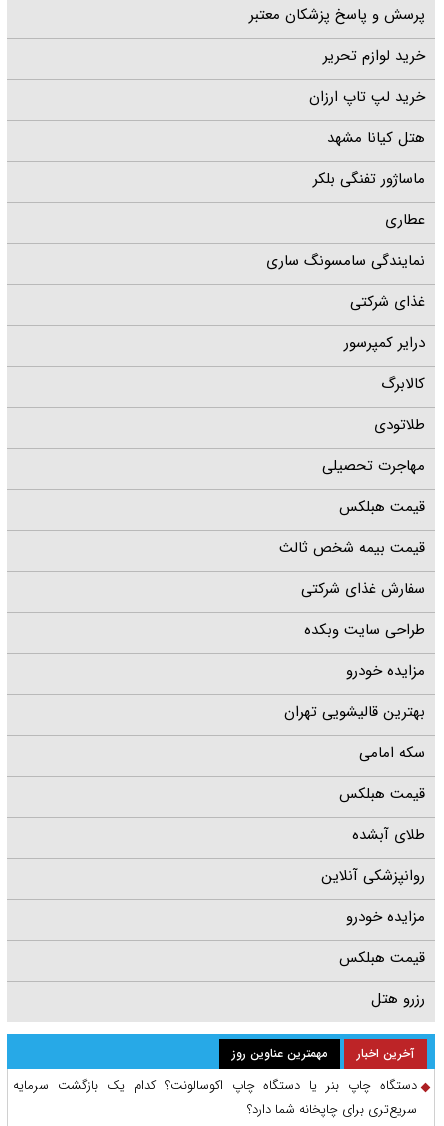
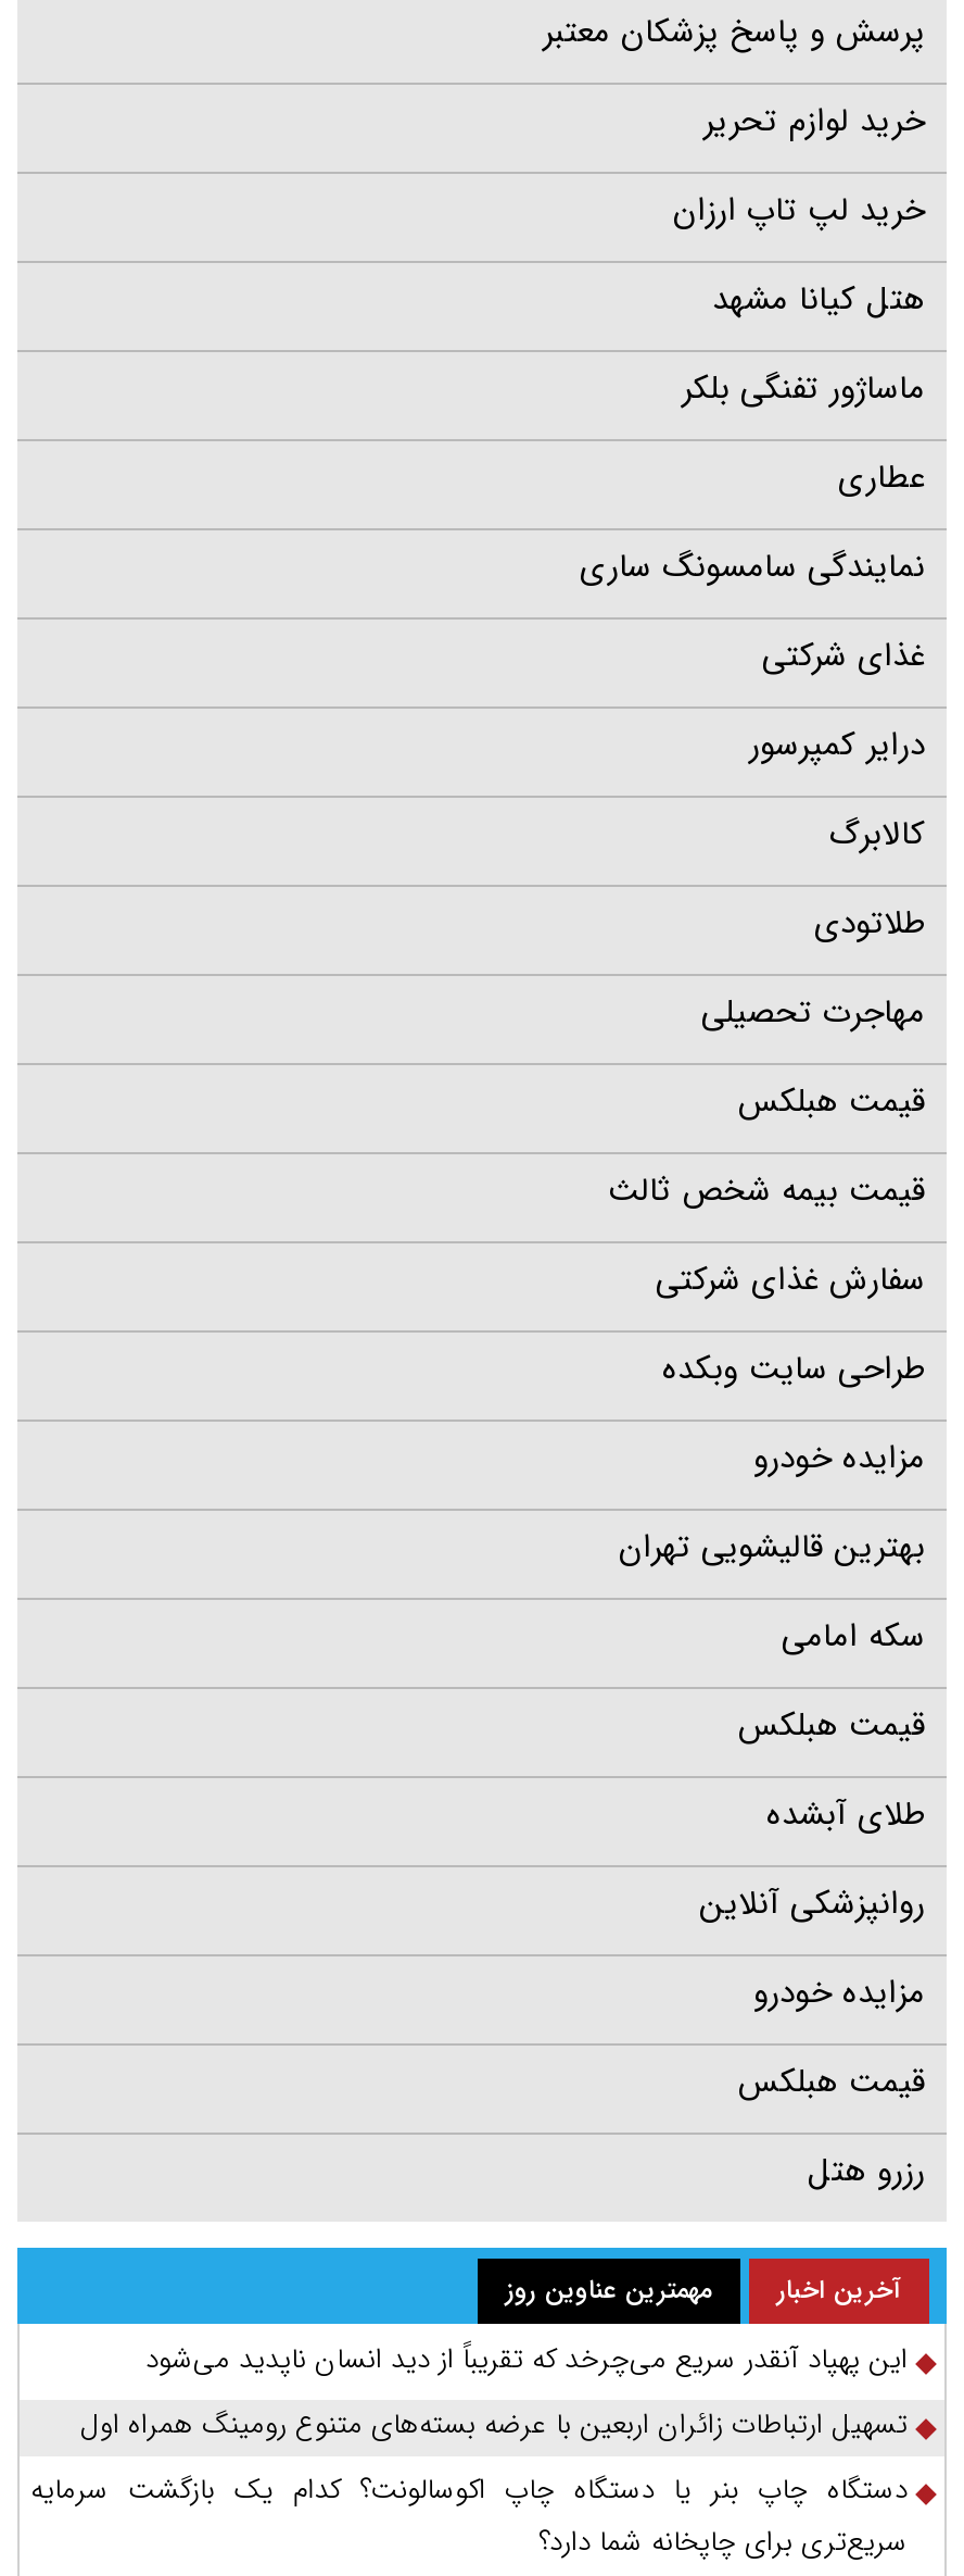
+ این پهپاد آنقدر سریع می‌چرخد که تقریباً از دید انسان ناپدید می‌شود
+ تسهیل ارتباطات زائران اربعین با عرضه بسته‌های متنوع رومینگ همراه اول
